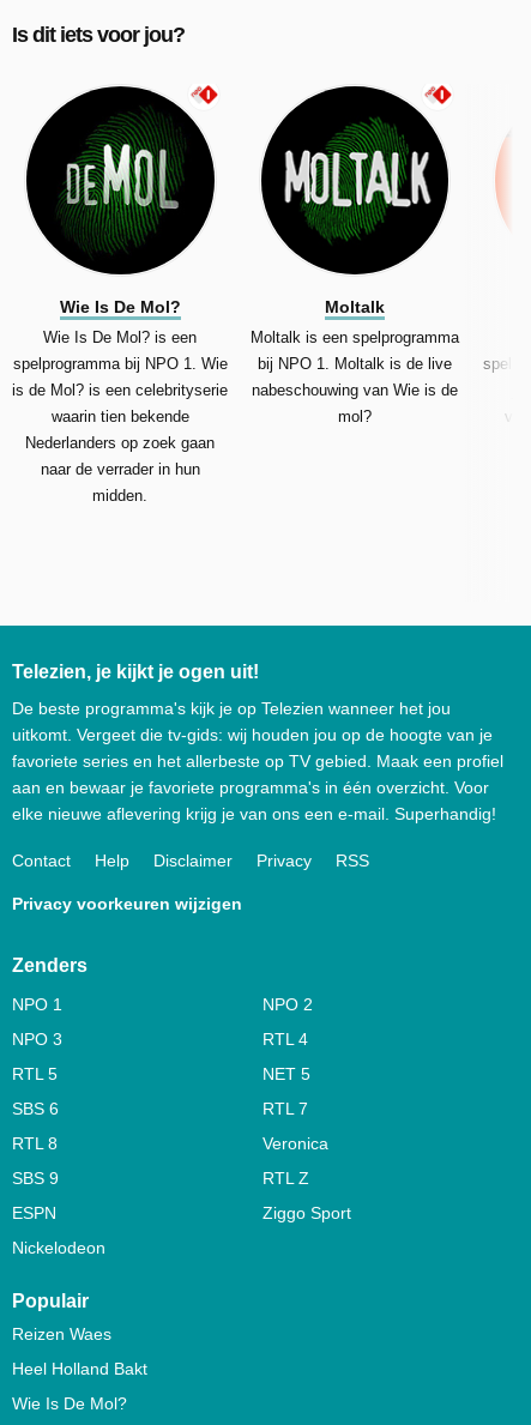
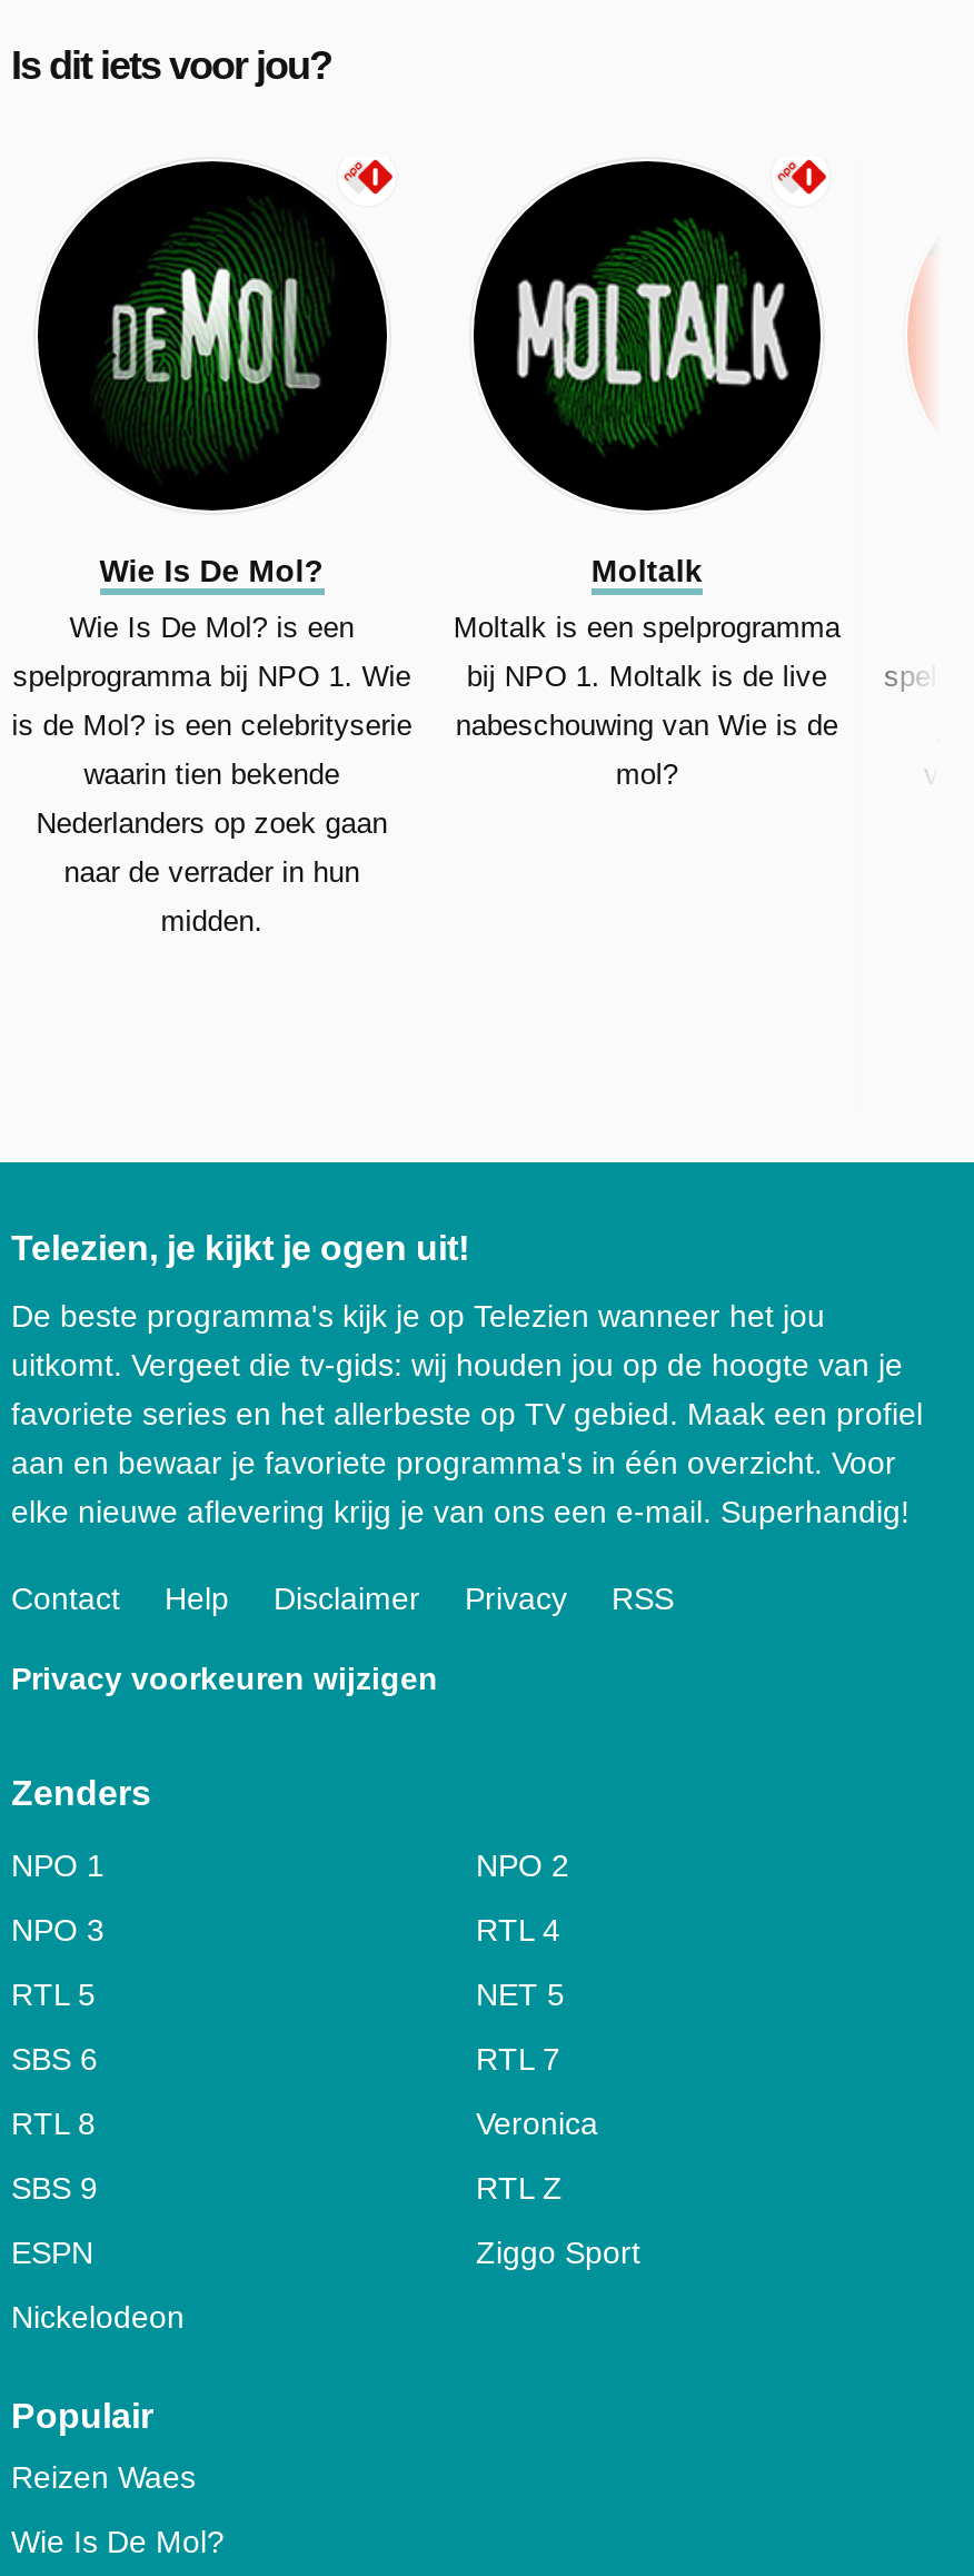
- Heel Holland Bakt
